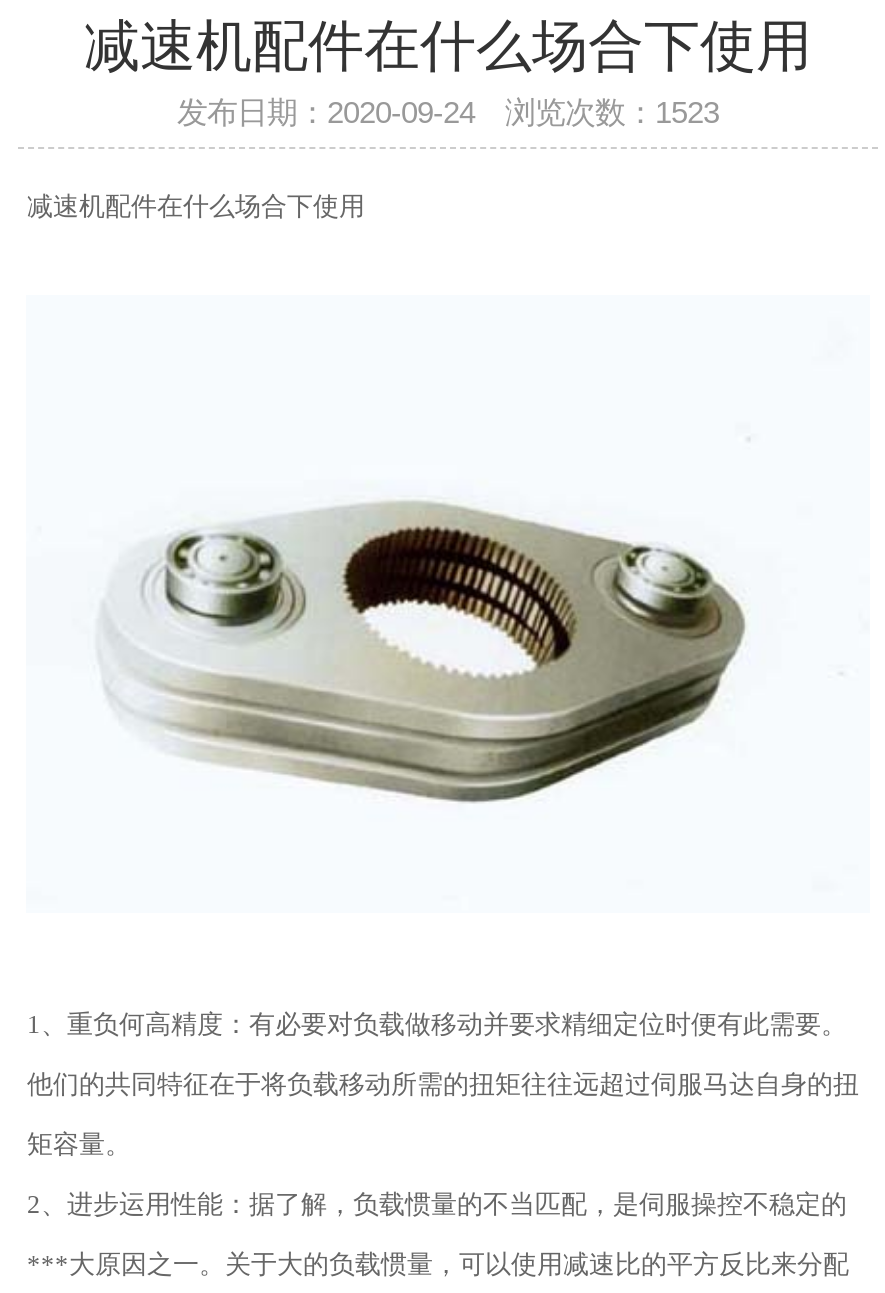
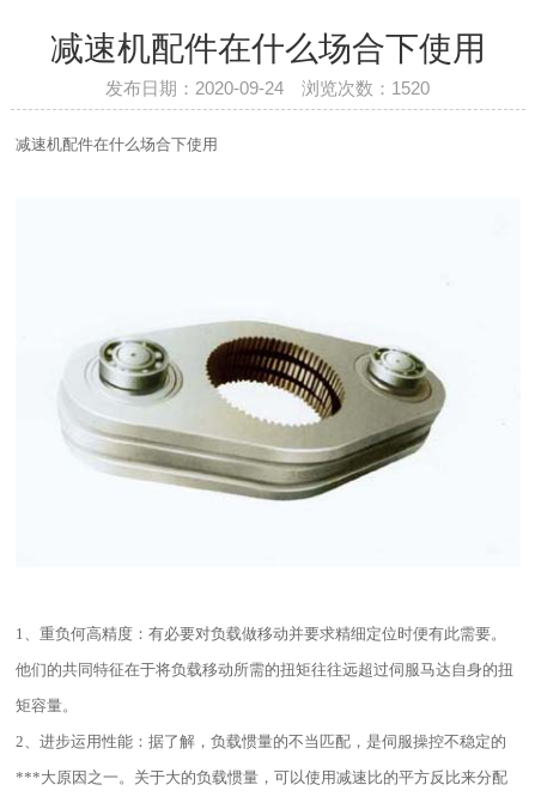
- 发布日期：2020-09-24 浏览次数：1523
+ 发布日期：2020-09-24 浏览次数：1520
